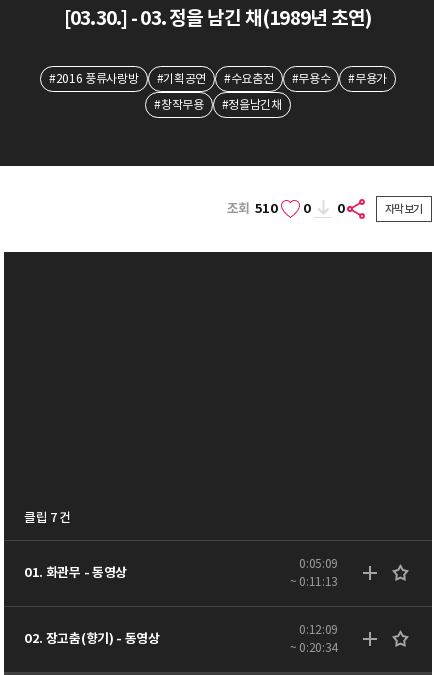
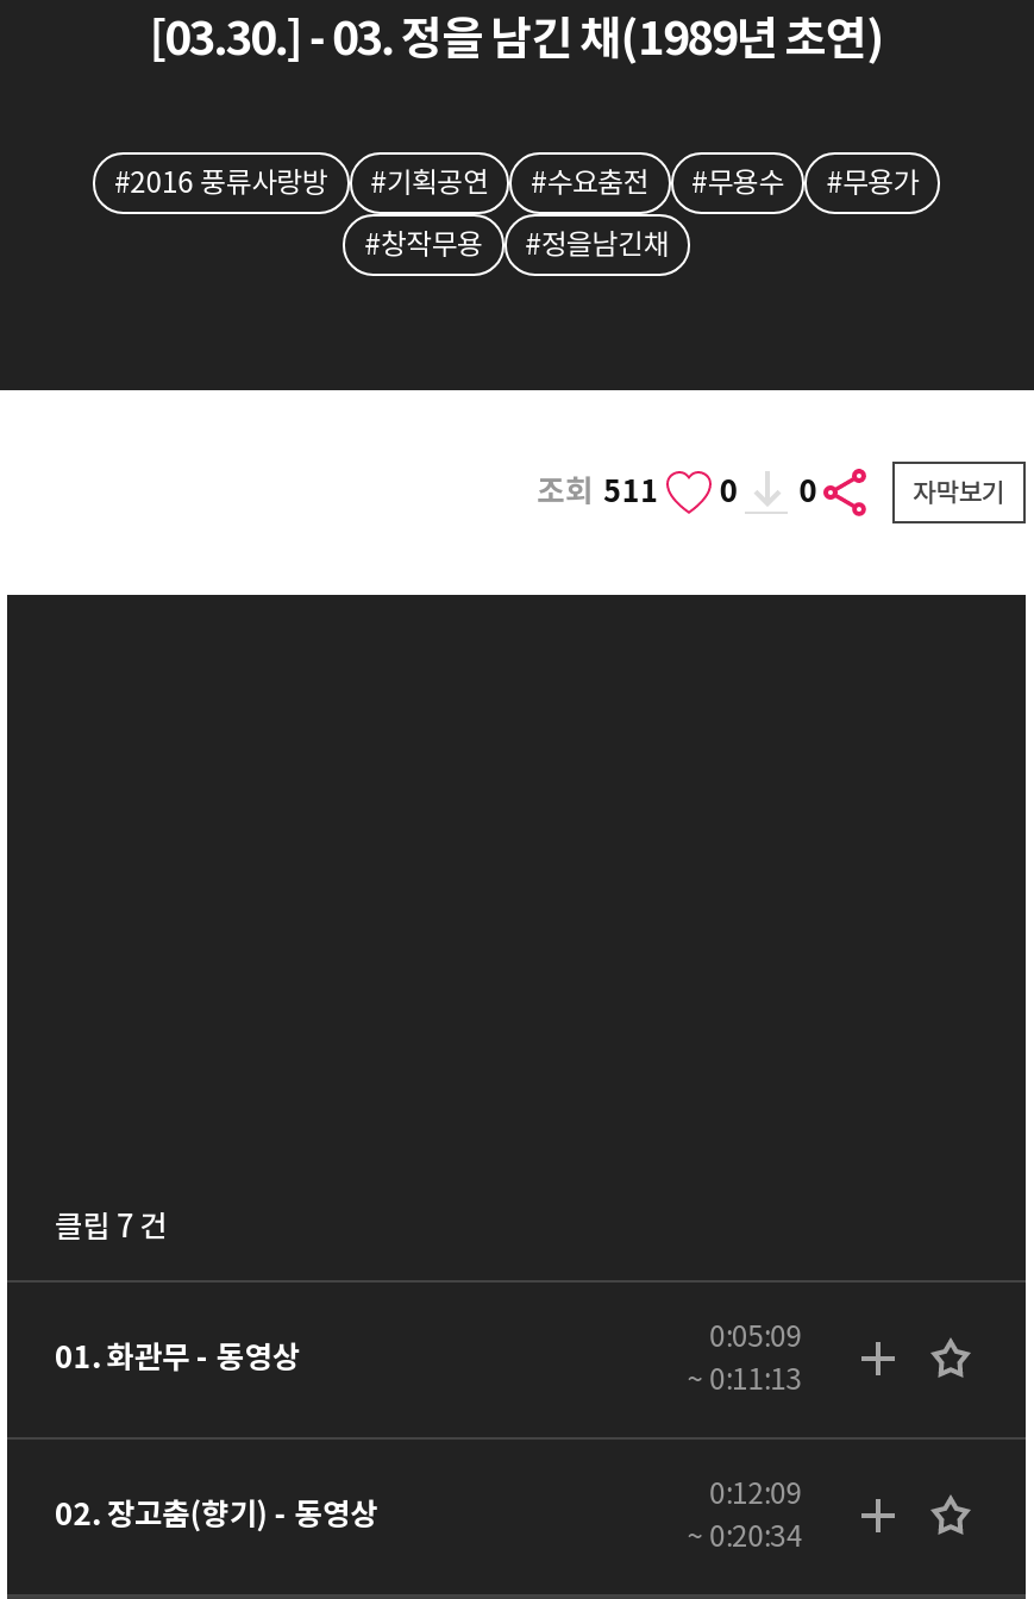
- 조회 510 0 0
+ 조회 511 0 0
